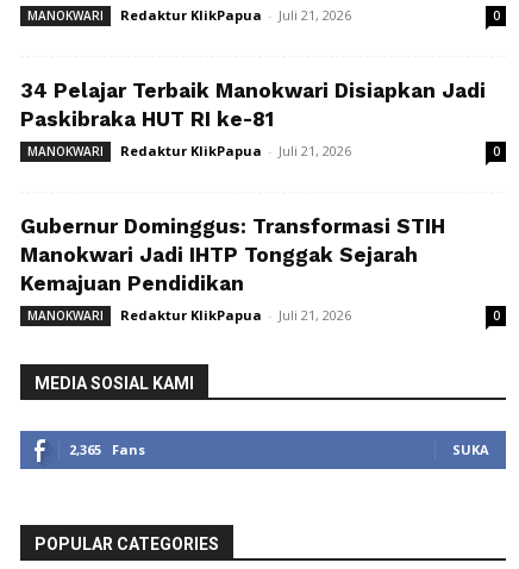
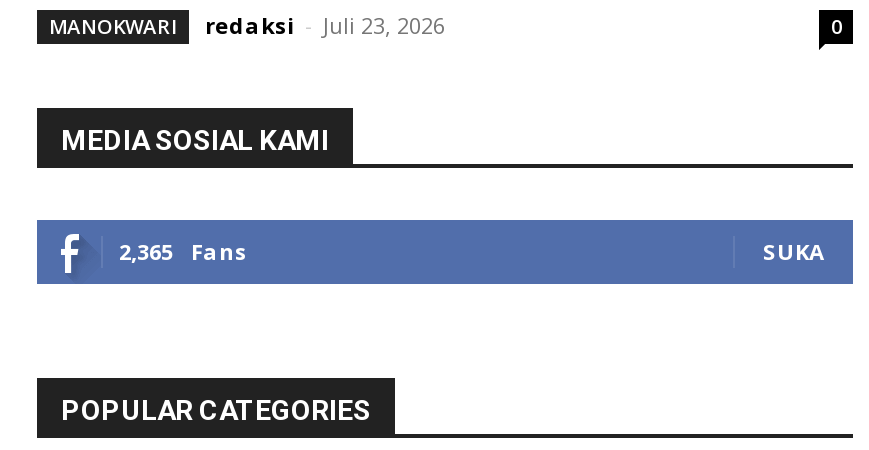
- Redaktur KlikPapua - Juli 21, 2026
- 0
- 34 Pelajar Terbaik Manokwari Disiapkan Jadi
- Paskibraka HUT RI ke-81
- MANOKWARI
- Redaktur KlikPapua - Juli 21, 2026
- 0
- Gubernur Dominggus: Transformasi STIH
- Manokwari Jadi IHTP Tonggak Sejarah
- Kemajuan Pendidikan
- MANOKWARI
- Redaktur KlikPapua - Juli 21, 2026
+ redaksi - Juli 23, 2026
